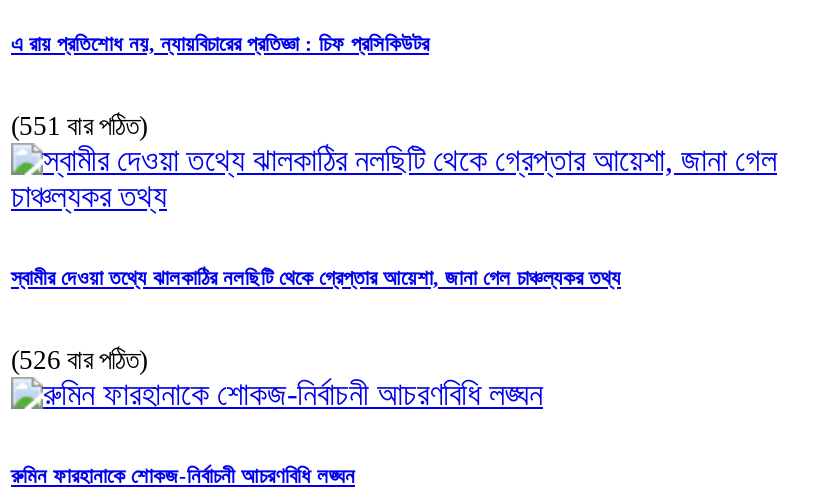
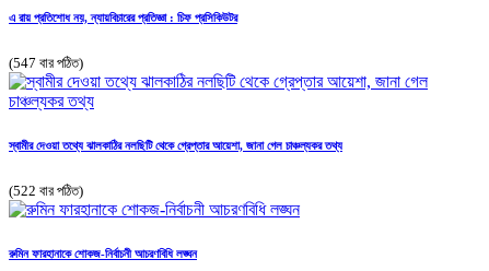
- (551 বার পঠিত)
+ (547 বার পঠিত)

- (526 বার পঠিত)
+ (522 বার পঠিত)
